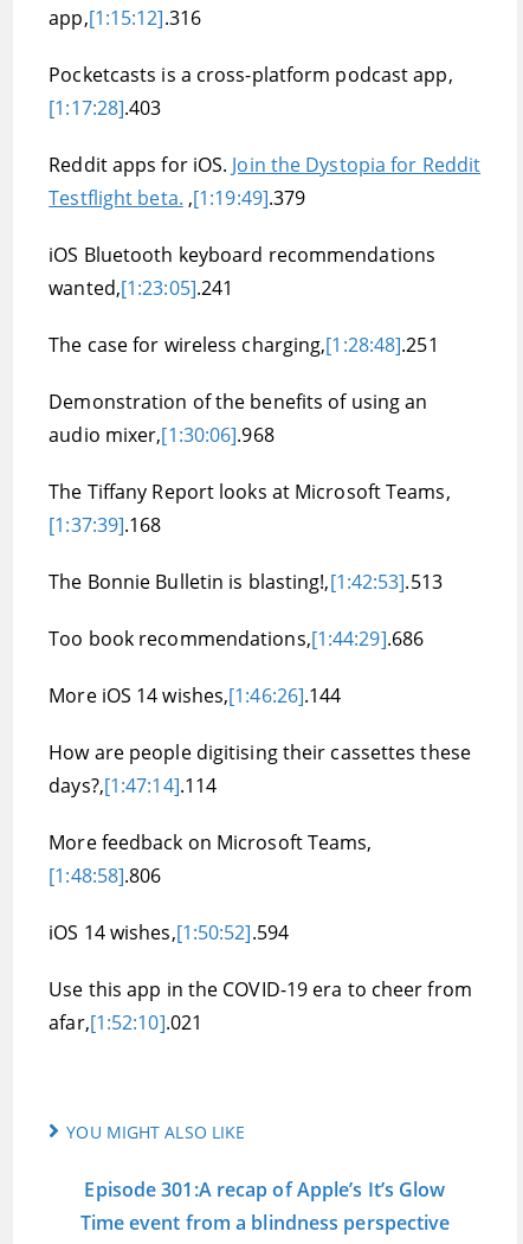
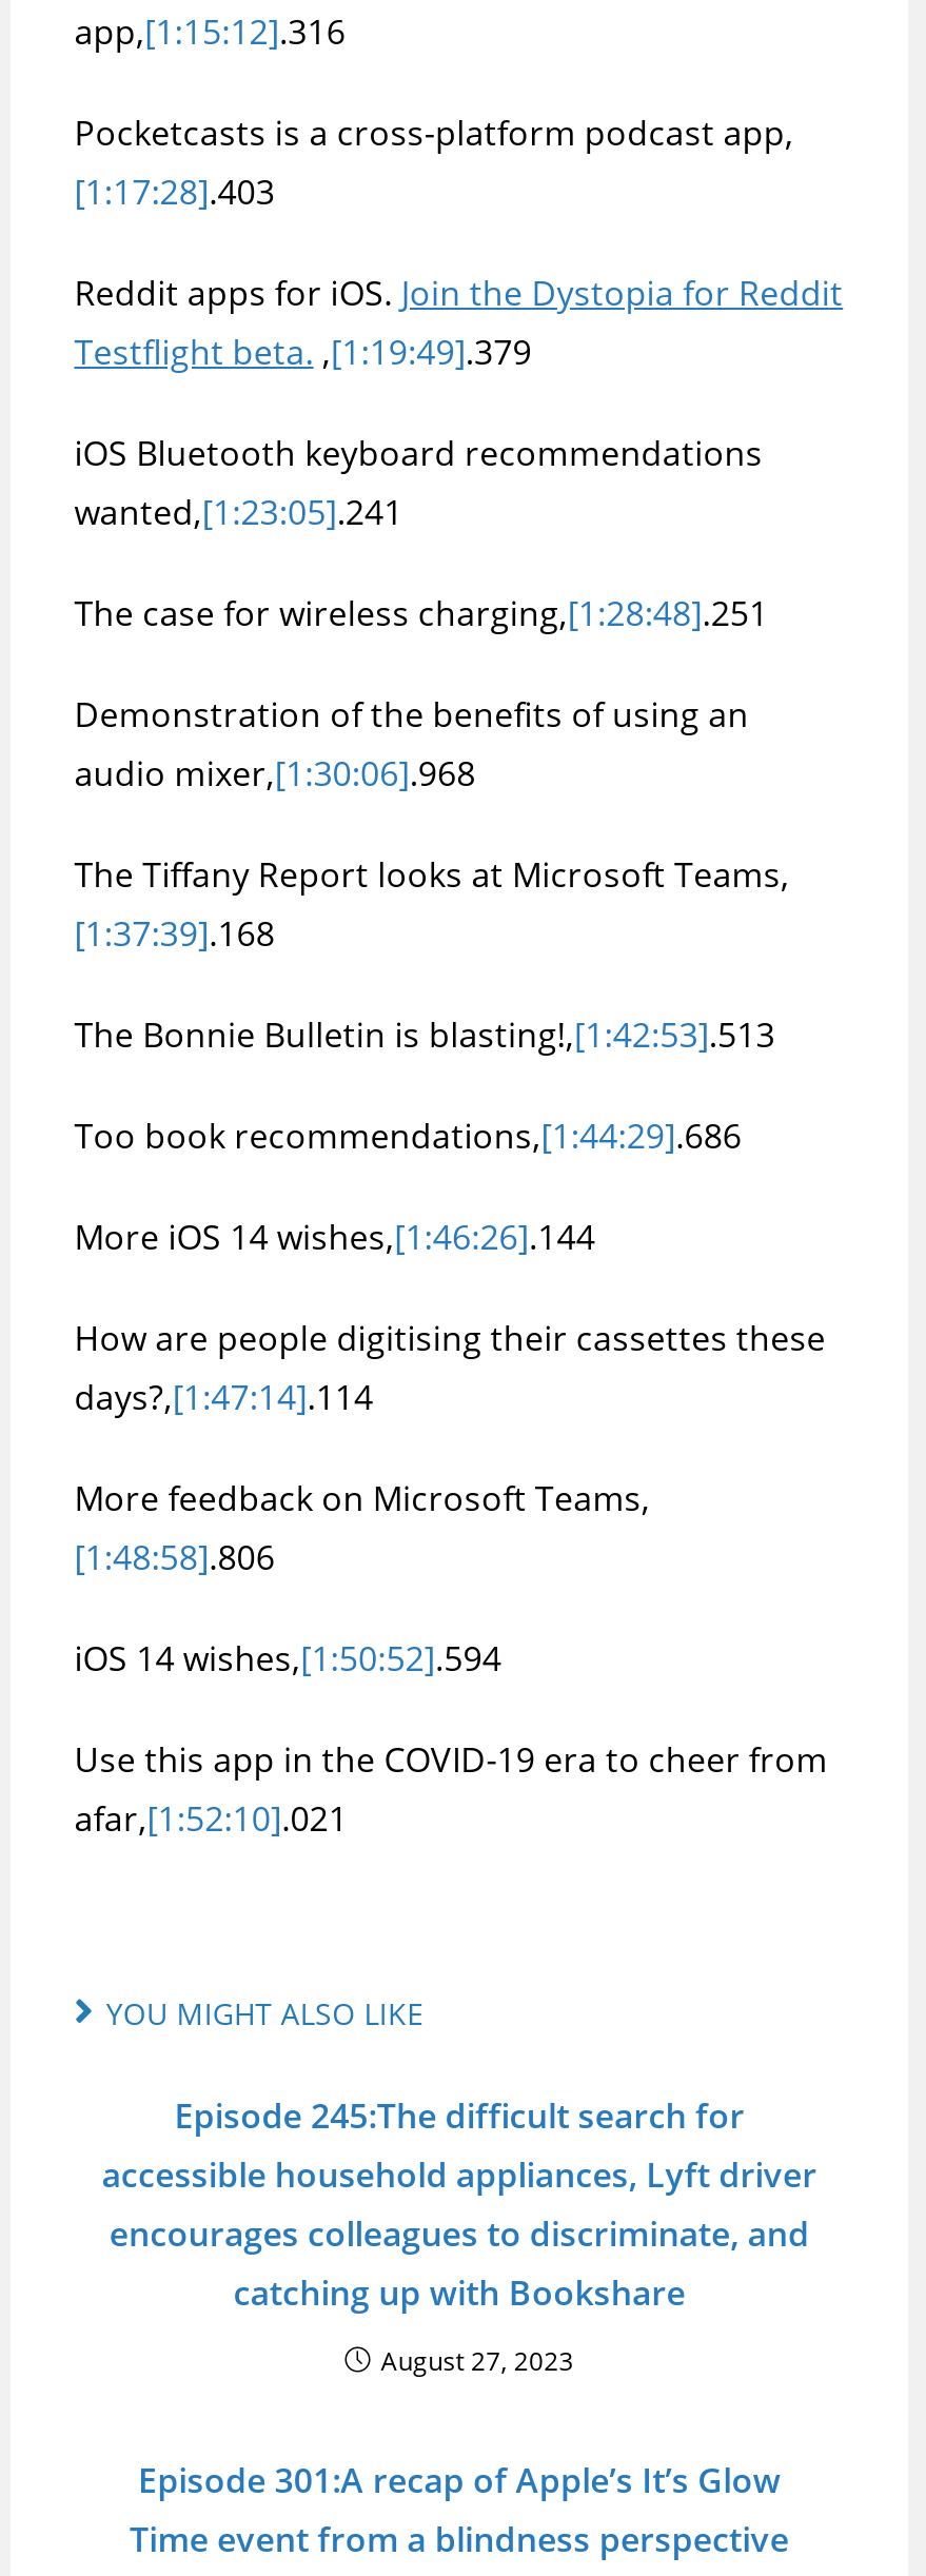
+ Episode 245:The difficult search for
+ accessible household appliances, Lyft driver
+ encourages colleagues to discriminate, and
+ catching up with Bookshare
+ August 27, 2023
